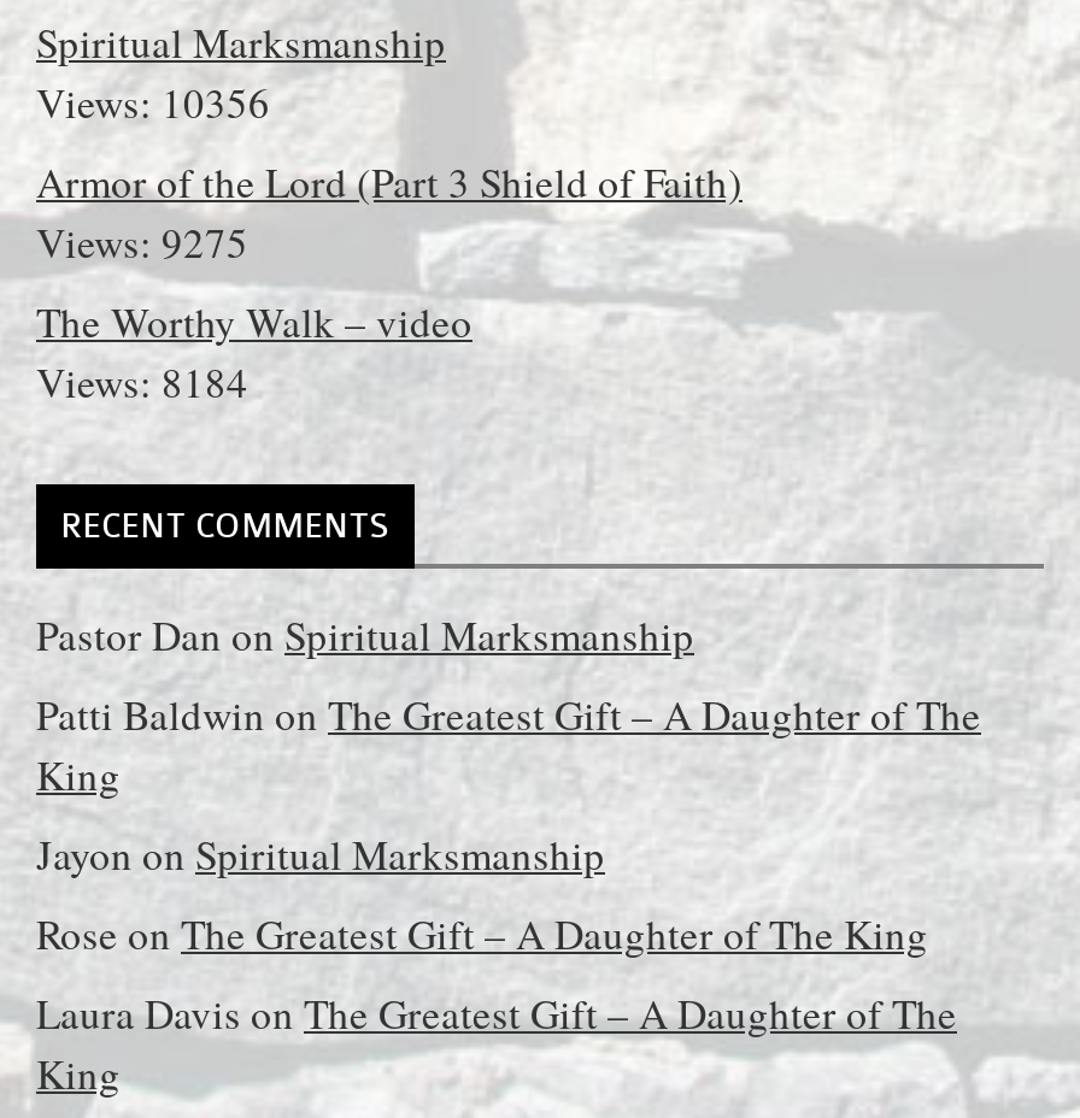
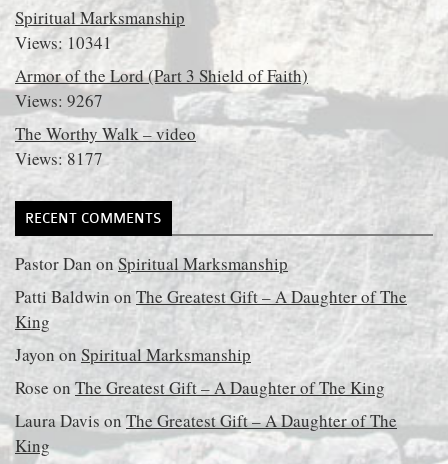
- Views: 10356
+ Views: 10341

- Views: 9275
+ Views: 9267

- Views: 8184
+ Views: 8177
